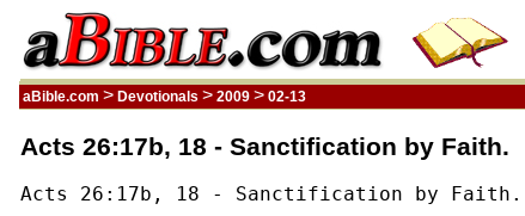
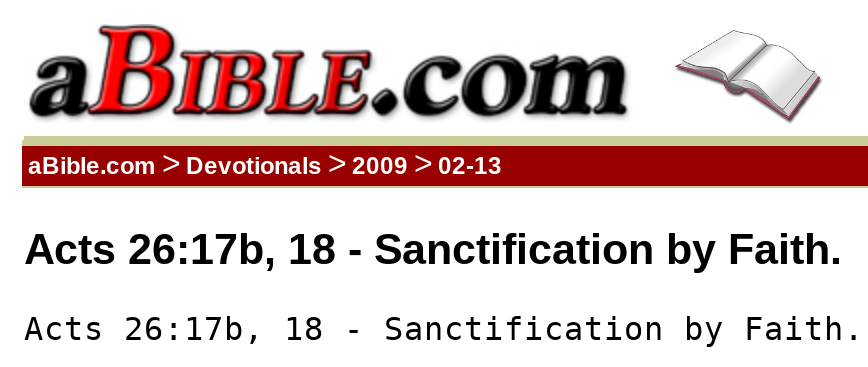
- [image]
+ [image]
